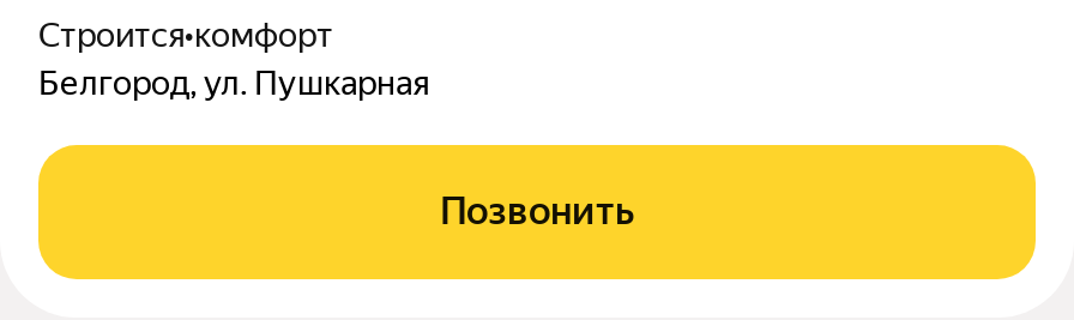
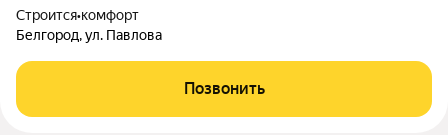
- Белгород, ул. Пушкарная
+ Белгород, ул. Павлова
